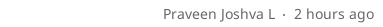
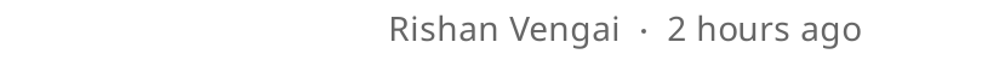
- Praveen Joshva L
+ Rishan Vengai
